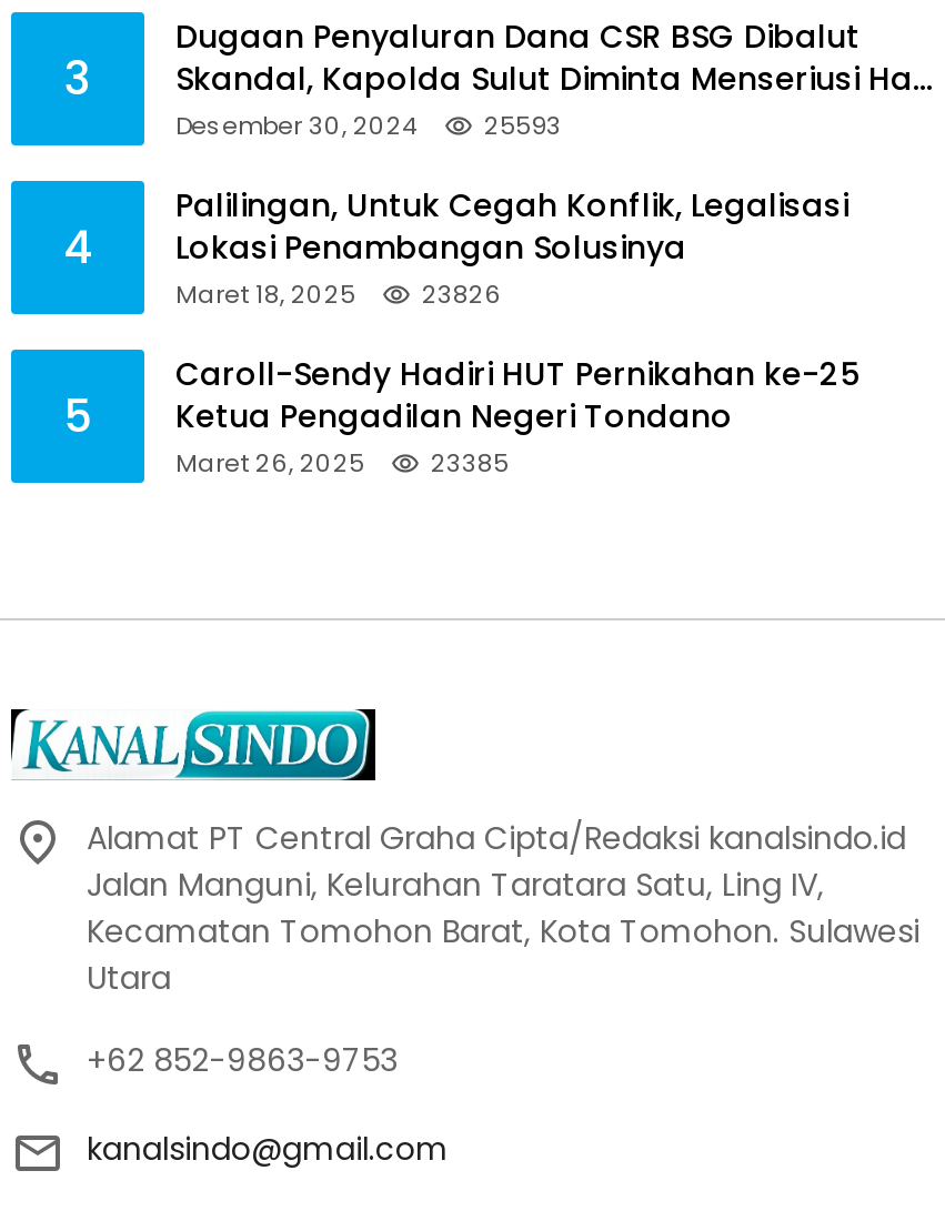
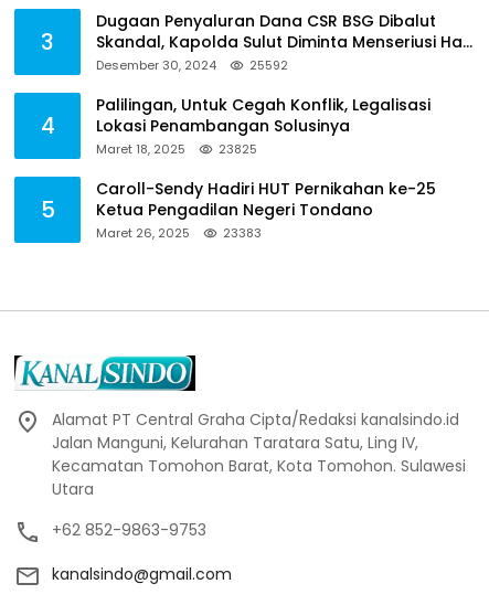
- 25593
+ 25592

- Maret 18, 2025 23826
+ Maret 18, 2025 23825

- Maret 26, 2025 23385
+ Maret 26, 2025 23383
